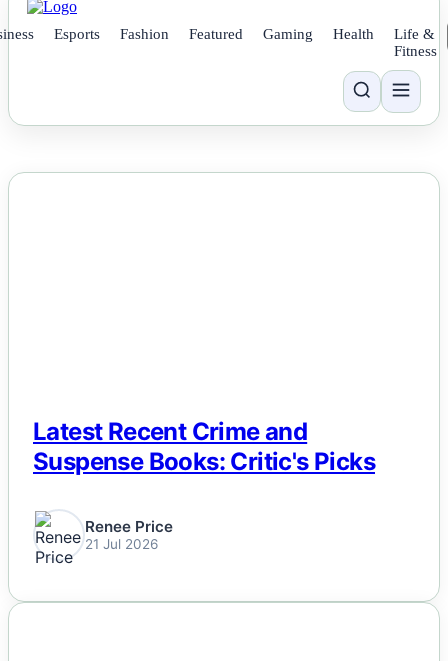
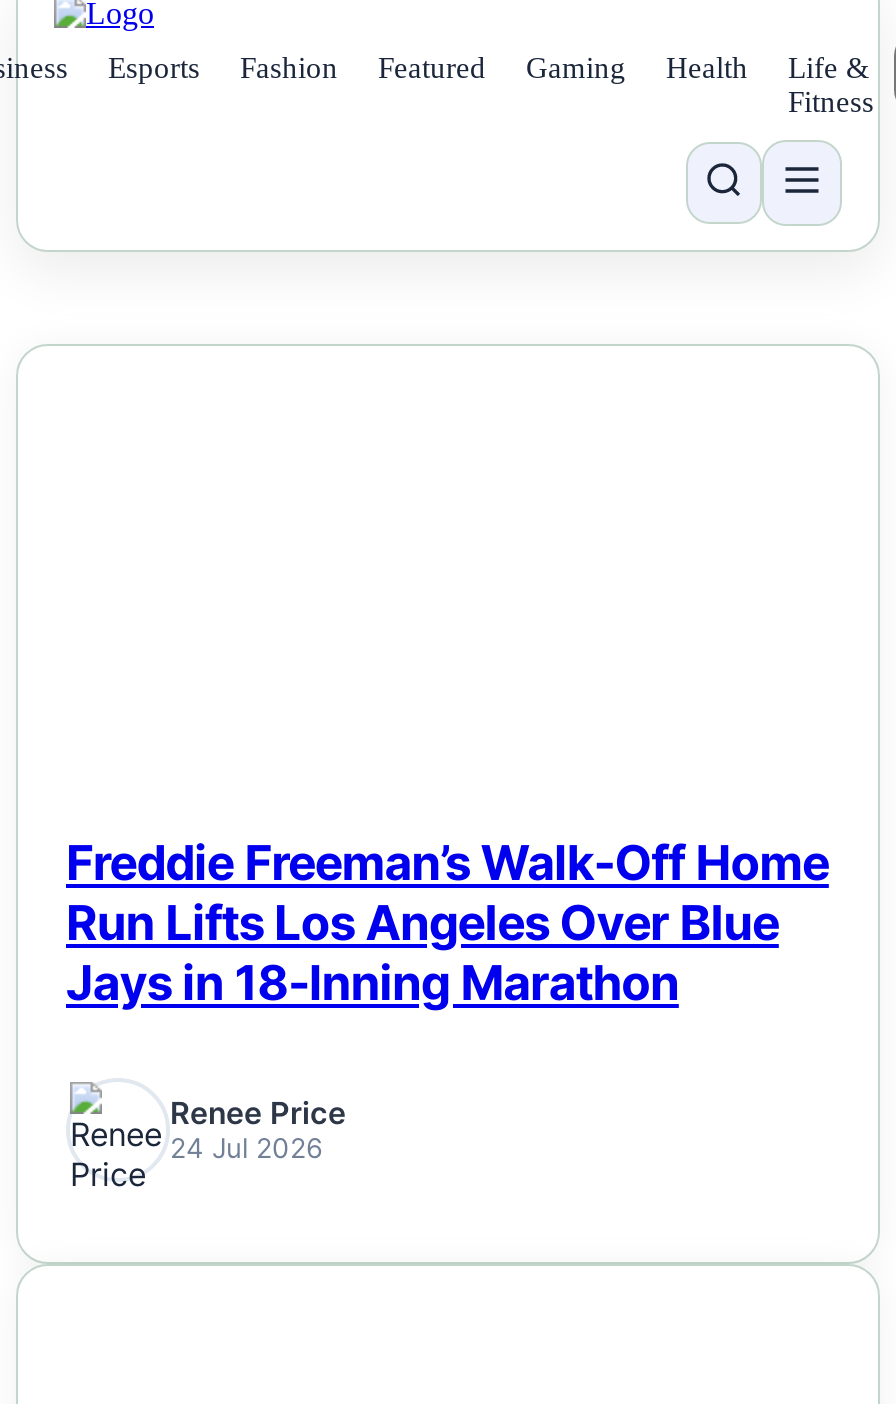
- Latest Recent Crime and
- Suspense Books: Critic's Picks
+ Freddie Freeman’s Walk-Off Home
+ Run Lifts Los Angeles Over Blue
+ Jays in 18-Inning Marathon

- 21 Jul 2026
+ 24 Jul 2026
